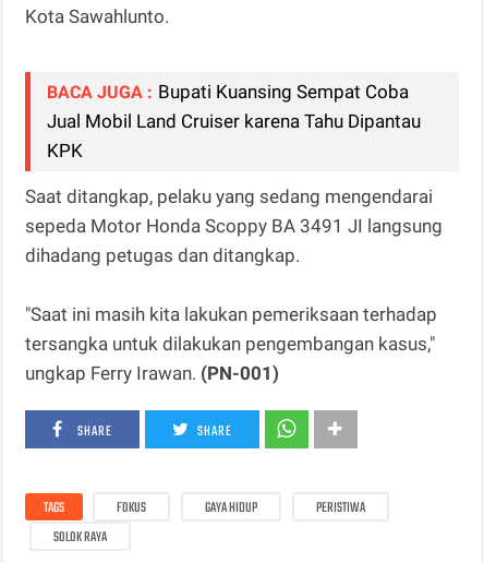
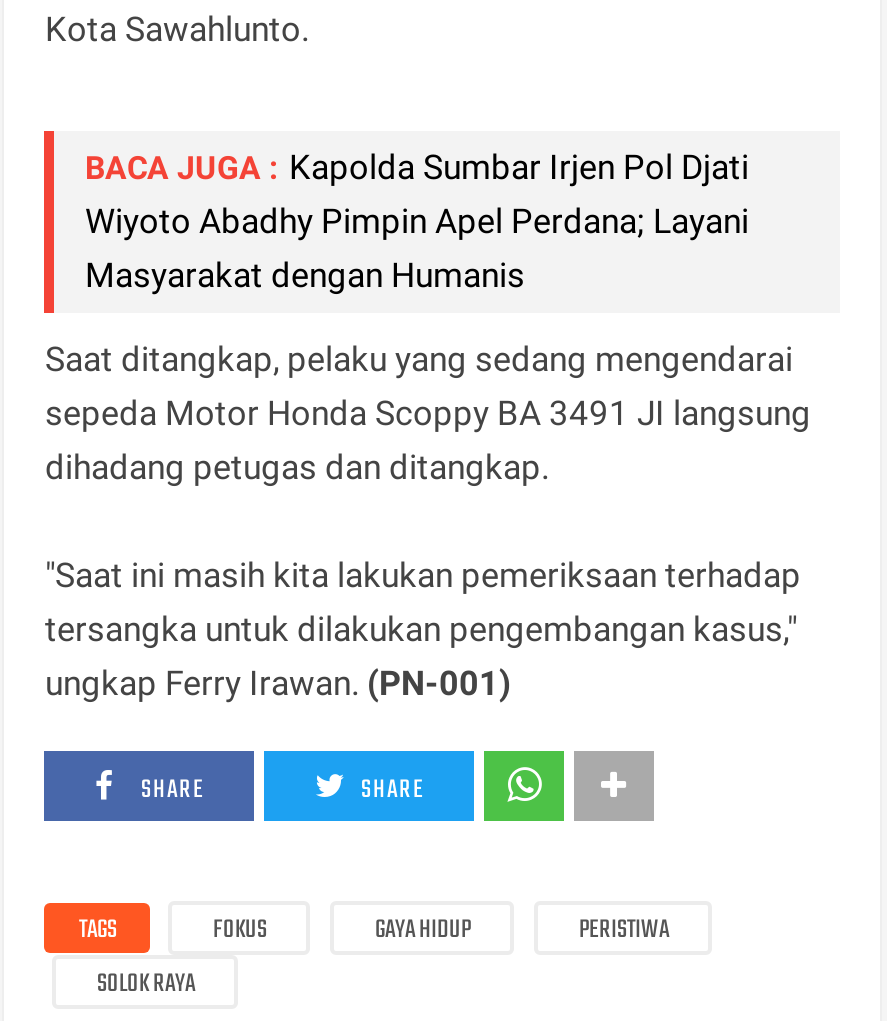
- BACA JUGA : Bupati Kuansing Sempat Coba
- Jual Mobil Land Cruiser karena Tahu Dipantau
- KPK
+ BACA JUGA : Kapolda Sumbar Irjen Pol Djati
+ Wiyoto Abadhy Pimpin Apel Perdana; Layani
+ Masyarakat dengan Humanis
